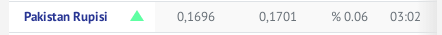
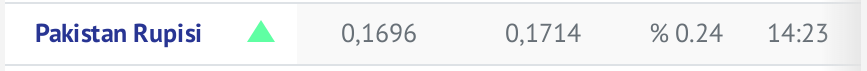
- 0,1701
+ 0,1714

- % 0.06
+ % 0.24

- 03:02
+ 14:23
